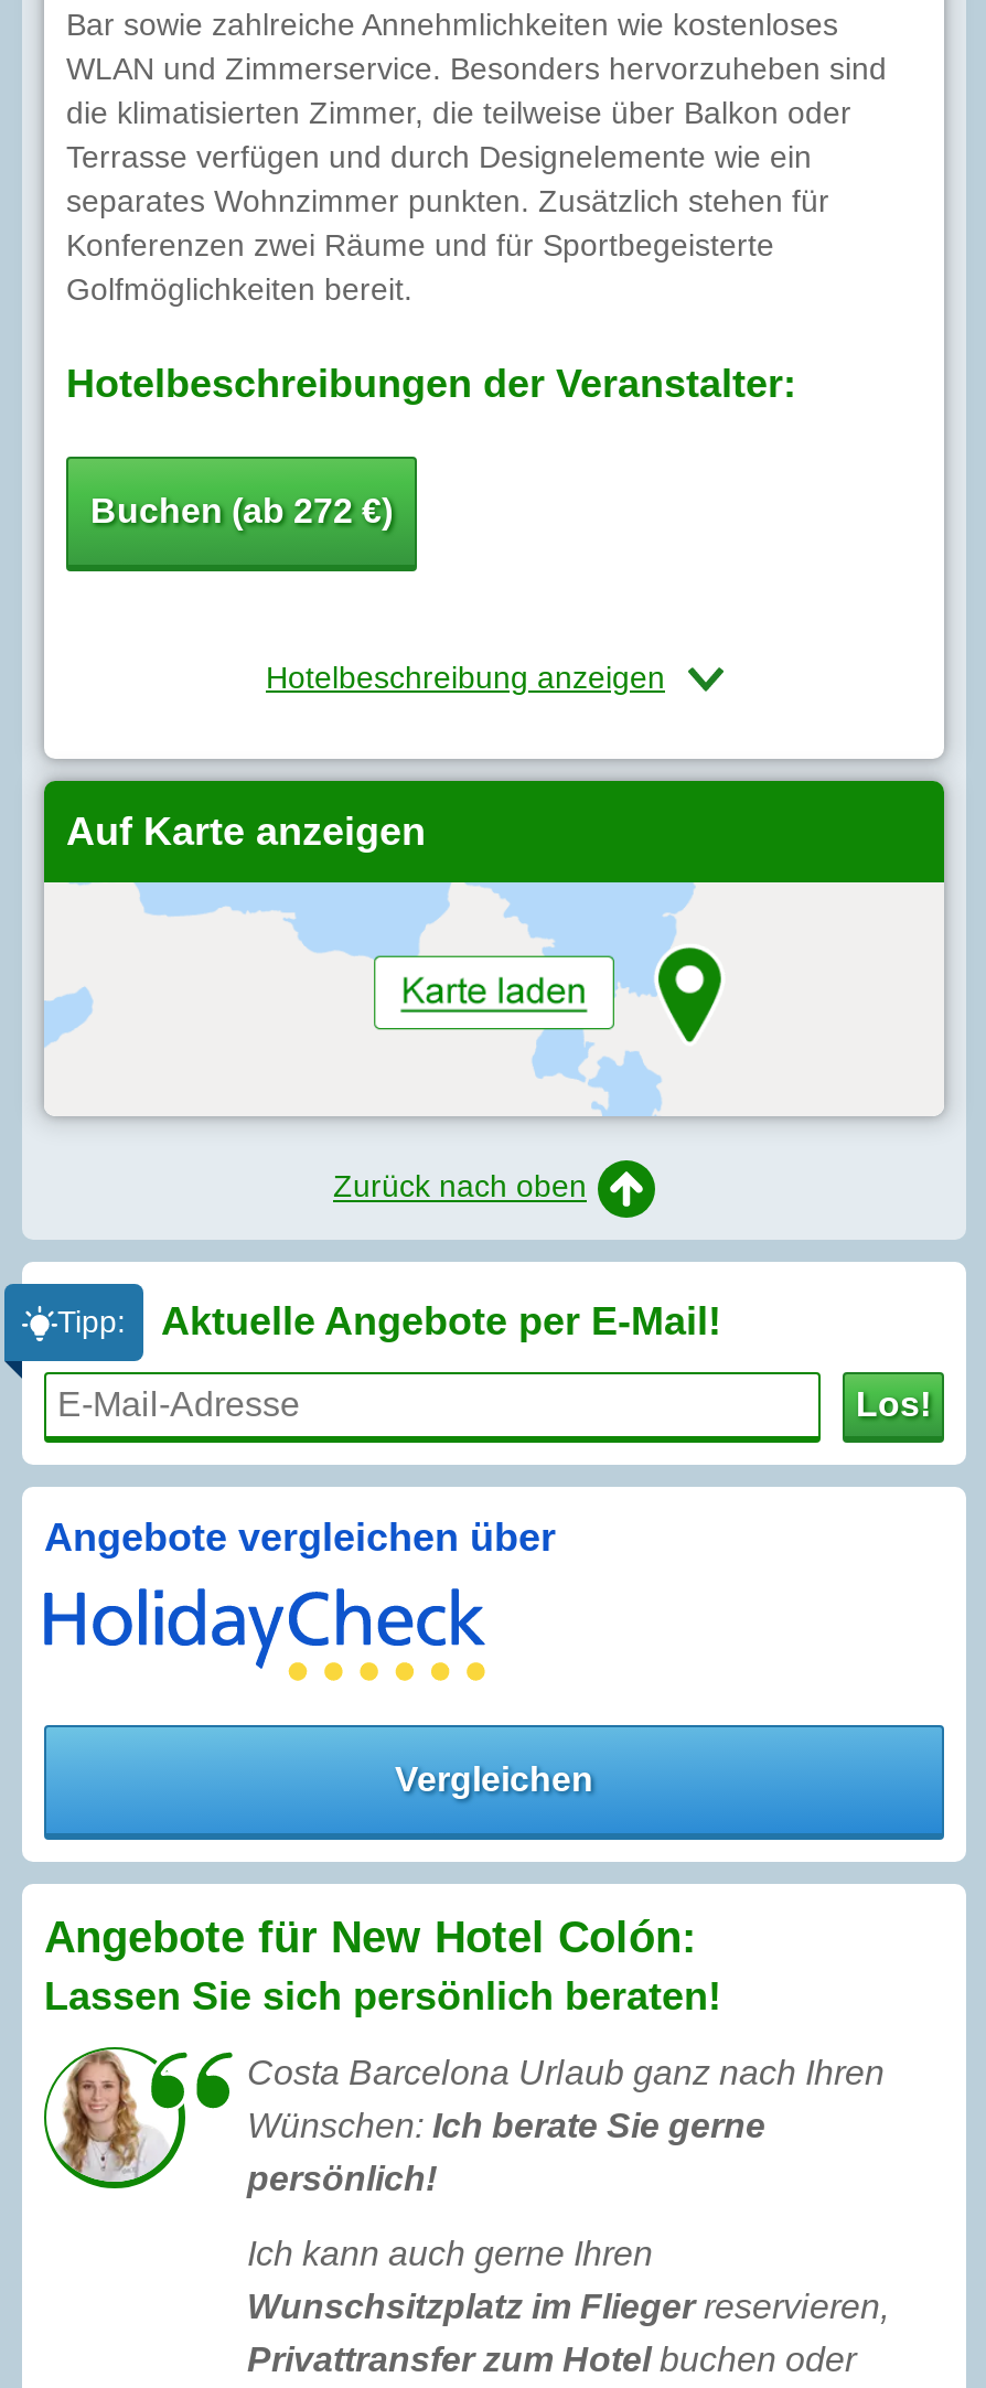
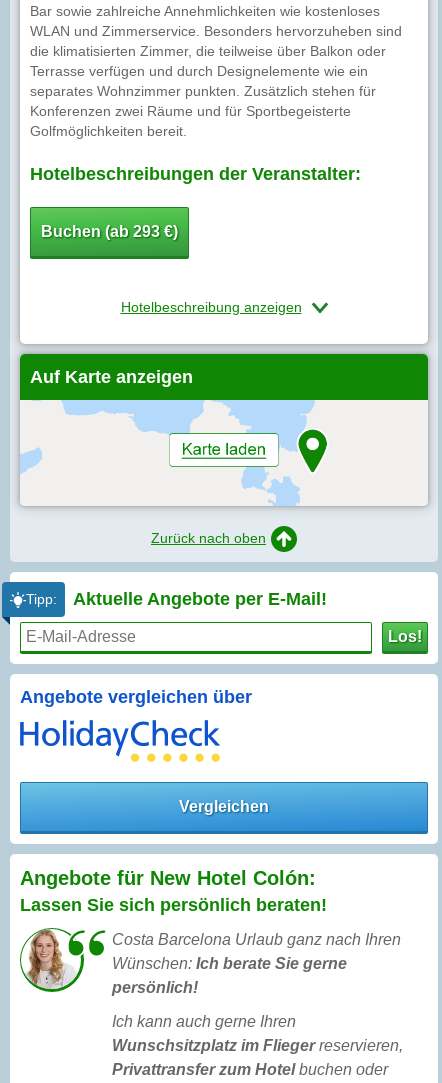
- Buchen (ab 272 €)
+ Buchen (ab 293 €)
